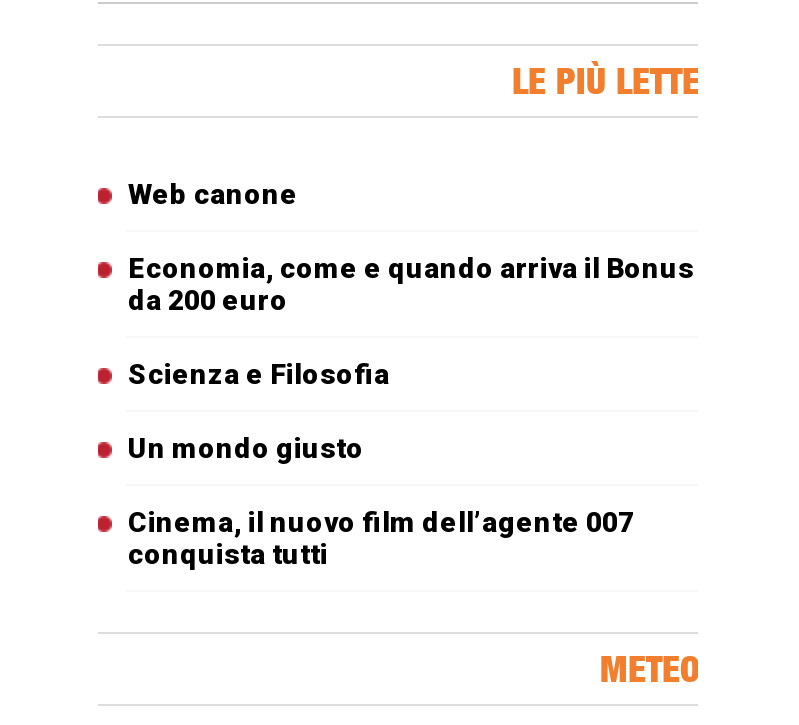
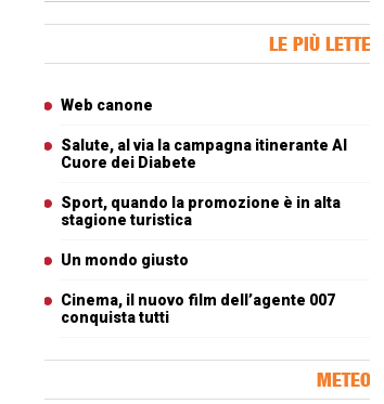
- Economia, come e quando arriva il Bonus
- da 200 euro
+ Salute, al via la campagna itinerante Al
+ Cuore dei Diabete

- Scienza e Filosofia
+ Sport, quando la promozione è in alta
+ stagione turistica
